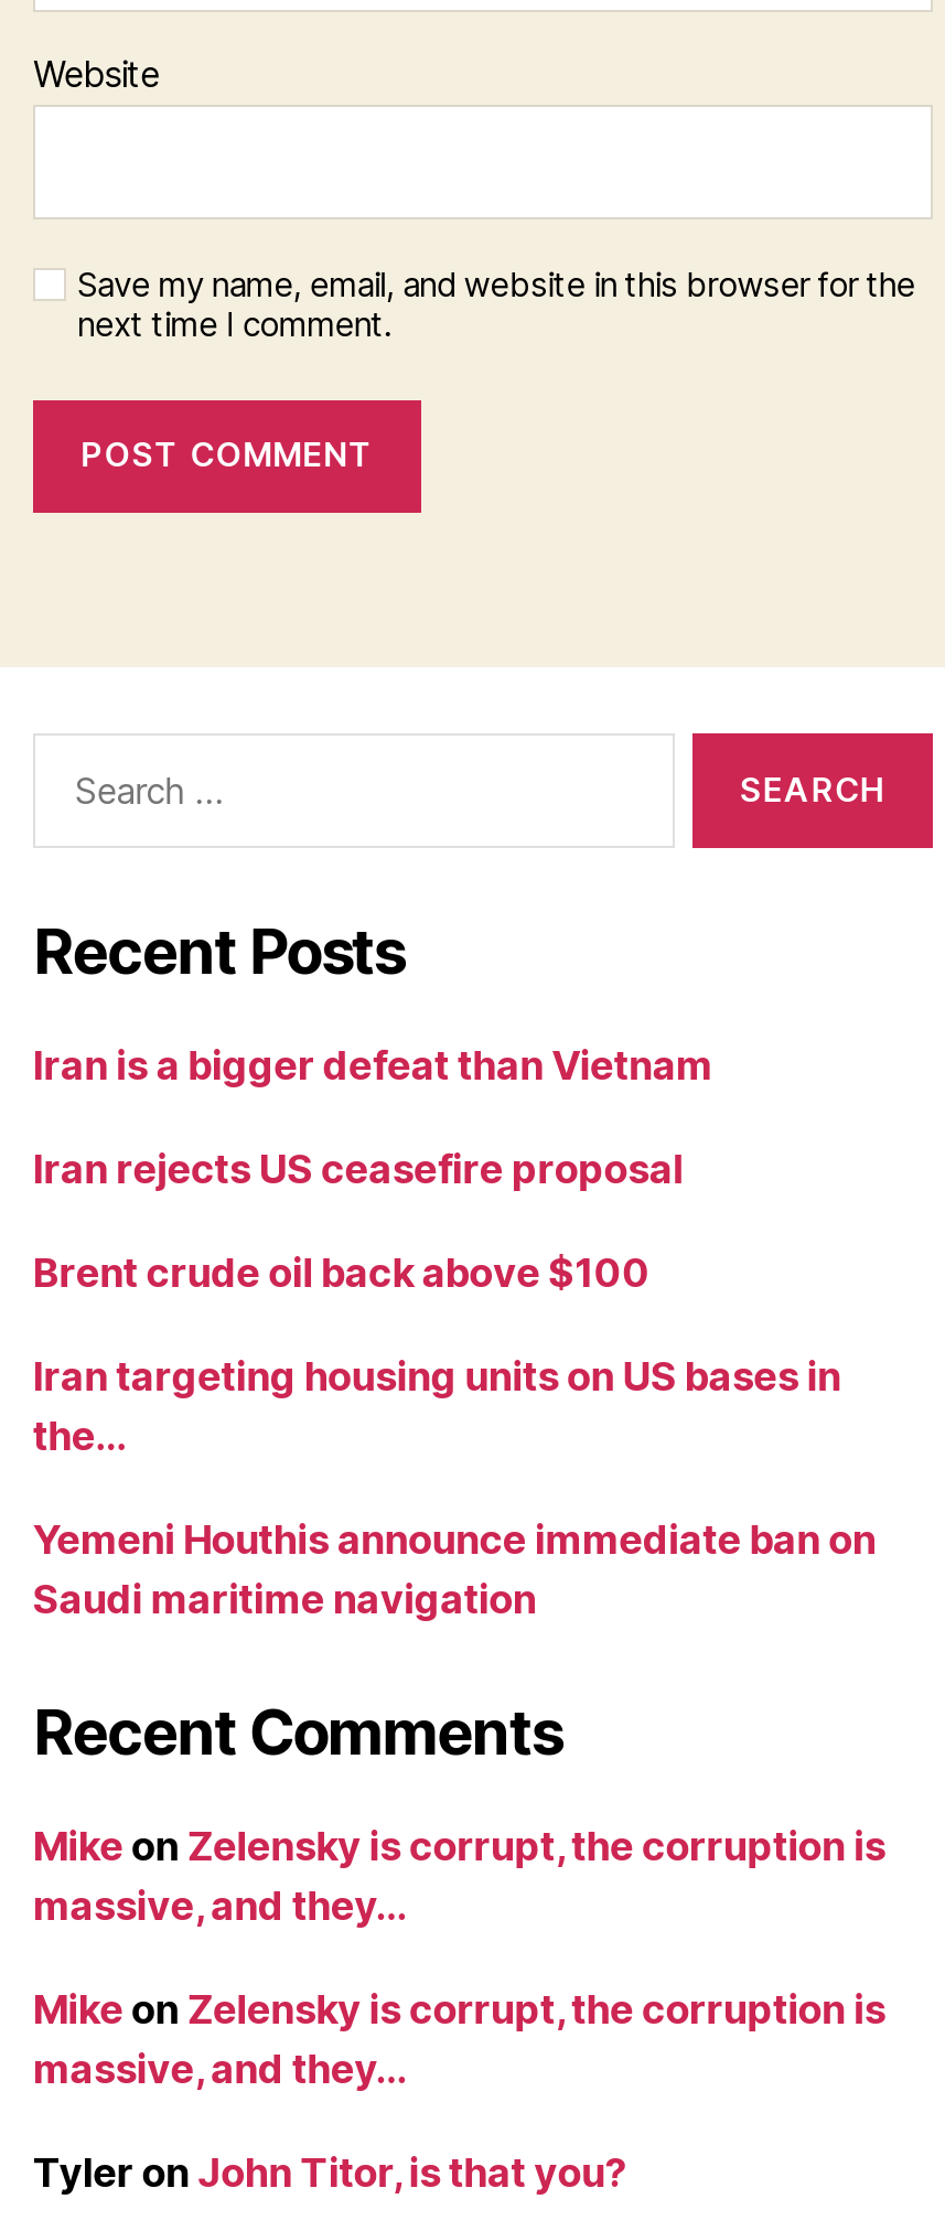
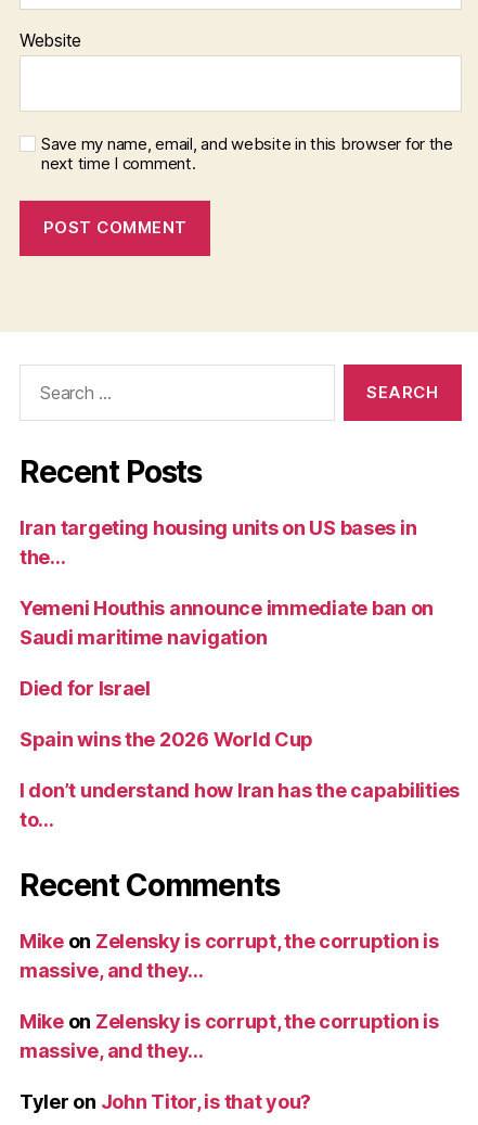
- Iran is a bigger defeat than Vietnam
- Iran rejects US ceasefire proposal
- Brent crude oil back above $100

moved up: Iran targeting housing units on US bases in | the… | Yemeni Houthis announce immediate ban on | Saudi maritime navigation

+ Died for Israel
+ Spain wins the 2026 World Cup
+ I don’t understand how Iran has the capabilities
+ to…
